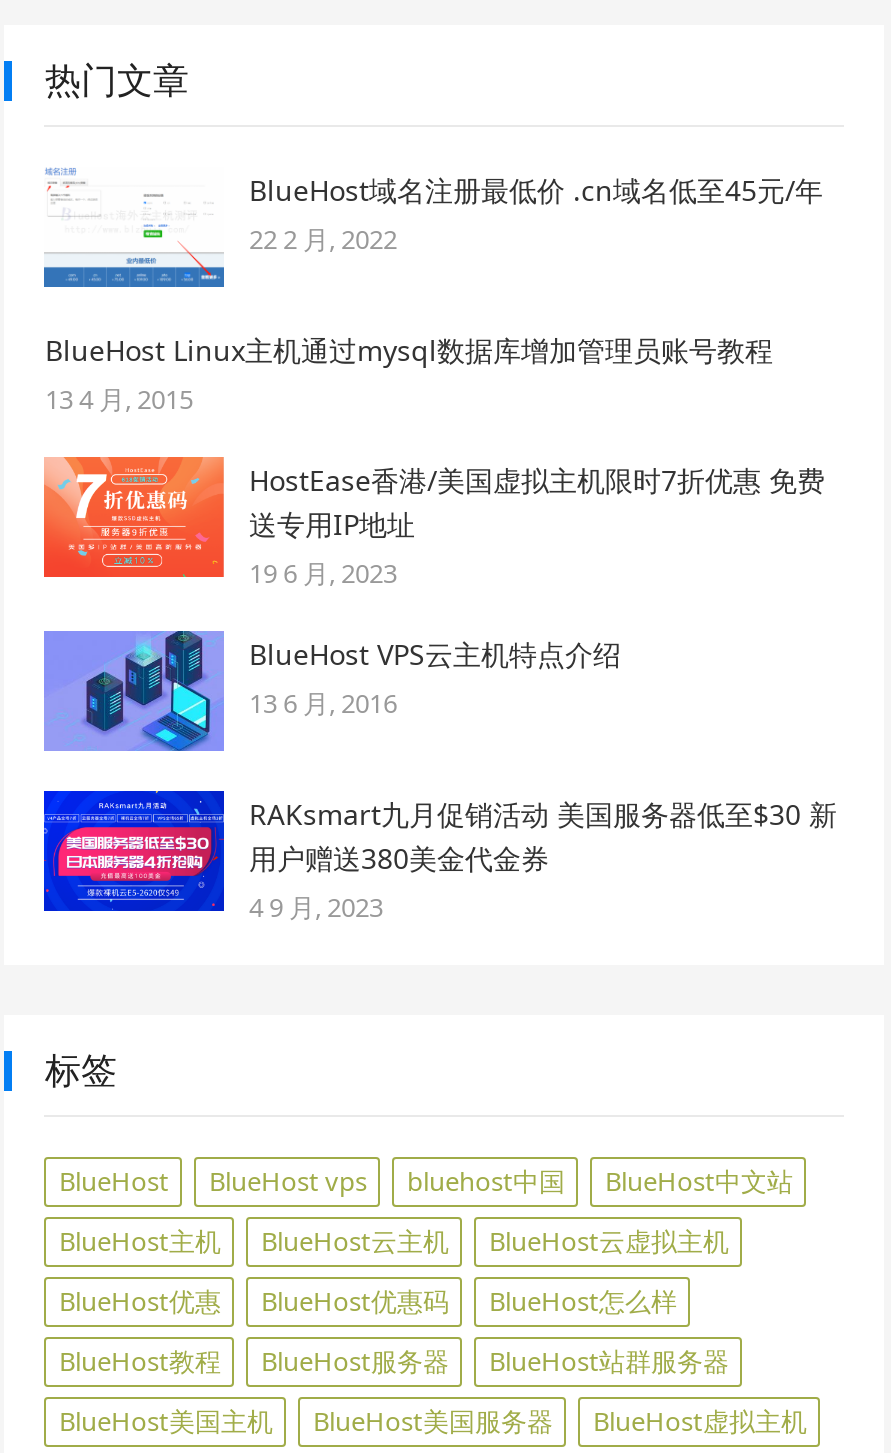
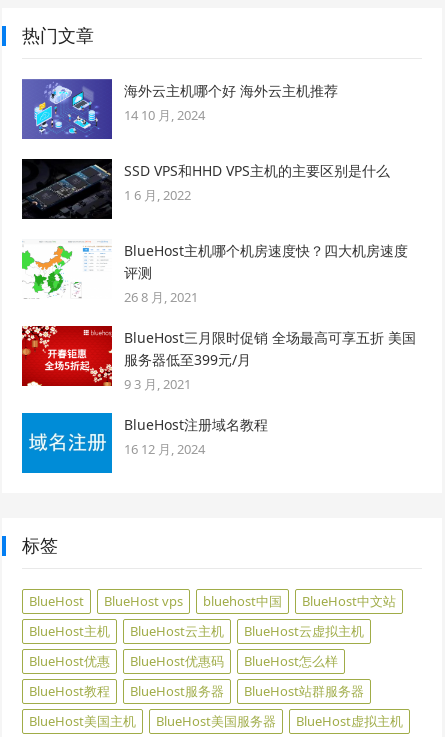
- [image]
- BlueHost域名注册最低价 .cn域名低至45元/年
- 22 2 月, 2022
+ [image]
+ 海外云主机哪个好 海外云主机推荐
+ 14 10 月, 2024

- BlueHost Linux主机通过mysql数据库增加管理员账号教程
- 13 4 月, 2015
+ SSD VPS和HHD VPS主机的主要区别是什么
+ 1 6 月, 2022

- [image]
- HostEase香港/美国虚拟主机限时7折优惠 免费
- 送专用IP地址
- 19 6 月, 2023
+ [image]
+ BlueHost主机哪个机房速度快？四大机房速度
+ 评测
+ 26 8 月, 2021

- [image]
- BlueHost VPS云主机特点介绍
- 13 6 月, 2016
+ [image]
+ BlueHost三月限时促销 全场最高可享五折 美国
+ 服务器低至399元/月
+ 9 3 月, 2021

- [image]
- RAKsmart九月促销活动 美国服务器低至$30 新
- 用户赠送380美金代金券
- 4 9 月, 2023
+ [image]
+ BlueHost注册域名教程
+ 16 12 月, 2024
